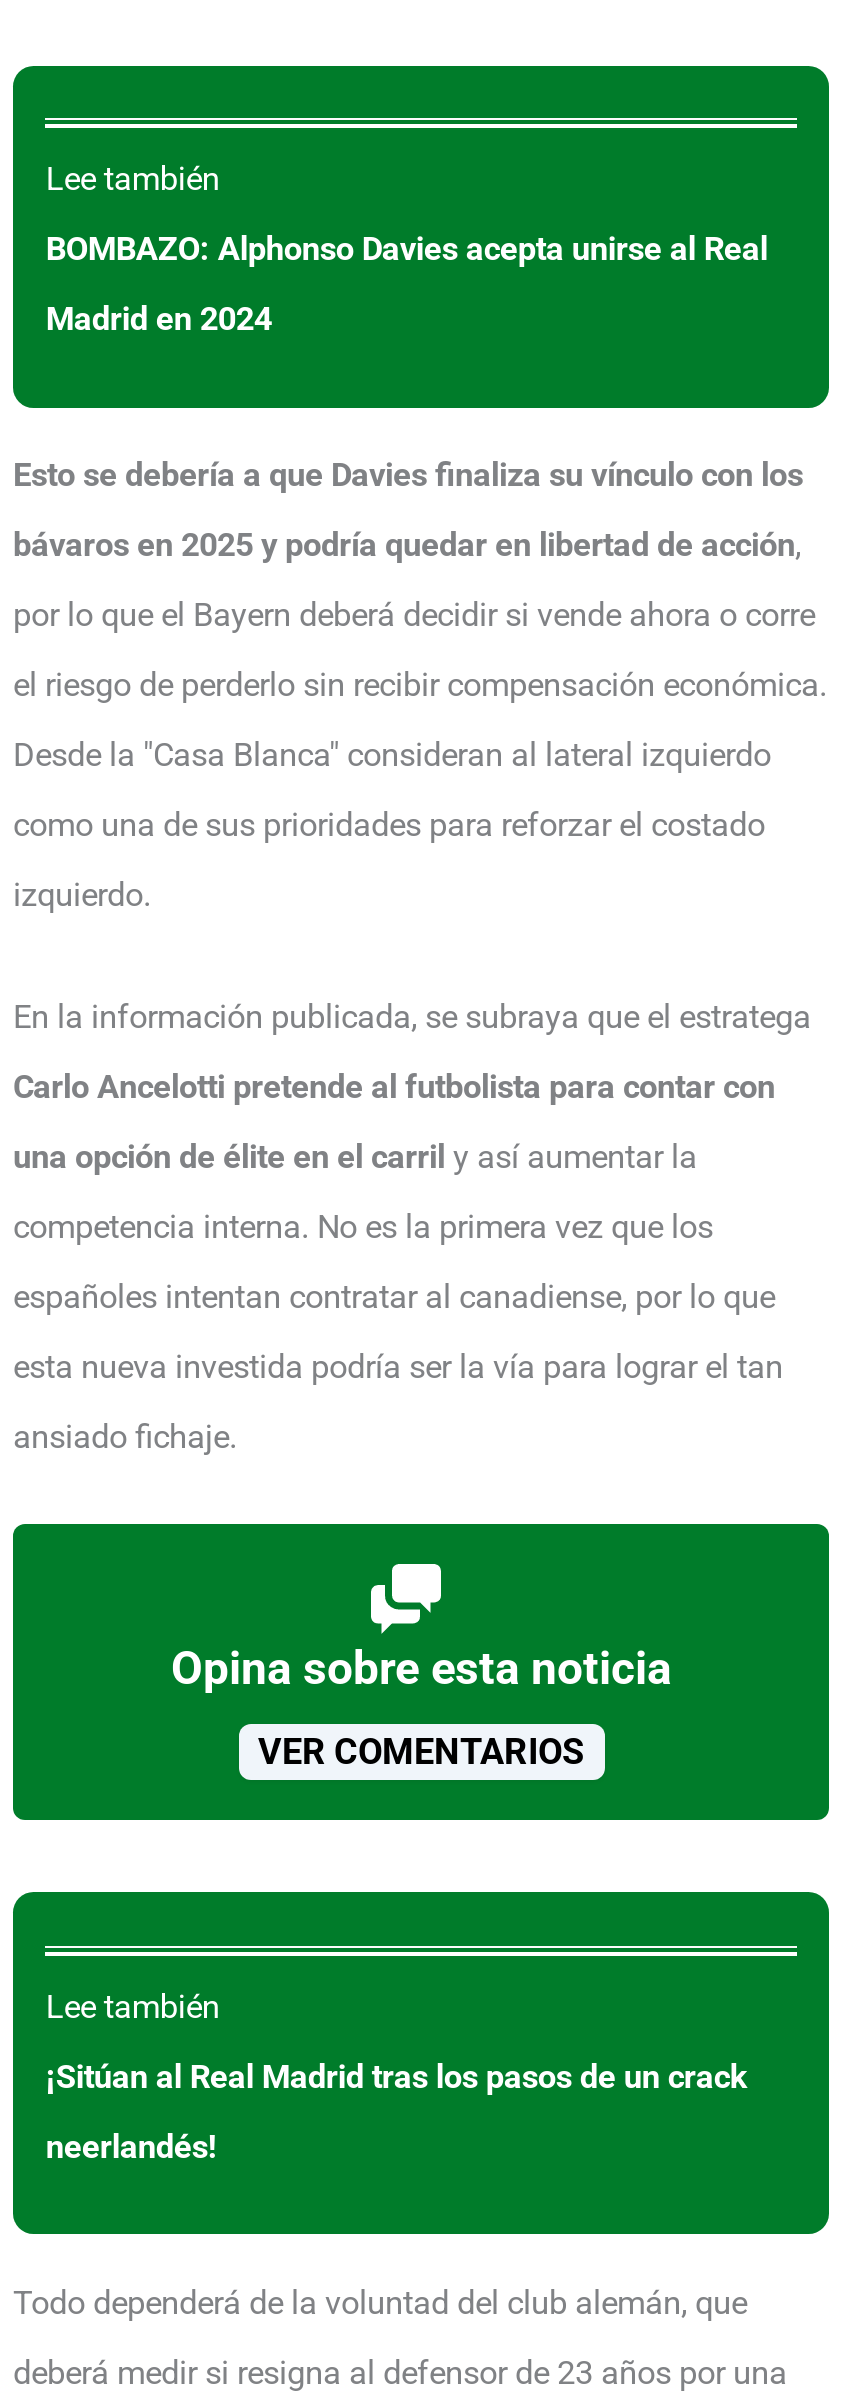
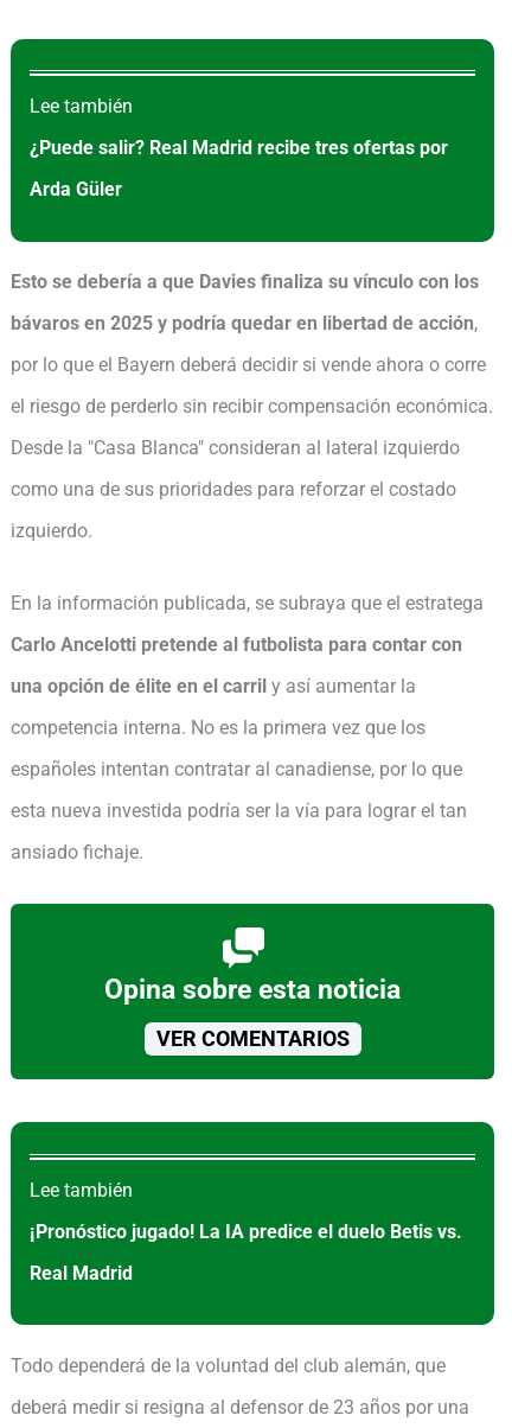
- BOMBAZO: Alphonso Davies acepta unirse al Real
+ ¿Puede salir? Real Madrid recibe tres ofertas por

- Madrid en 2024
+ Arda Güler

- ¡Sitúan al Real Madrid tras los pasos de un crack
+ ¡Pronóstico jugado! La IA predice el duelo Betis vs.

- neerlandés!
+ Real Madrid
